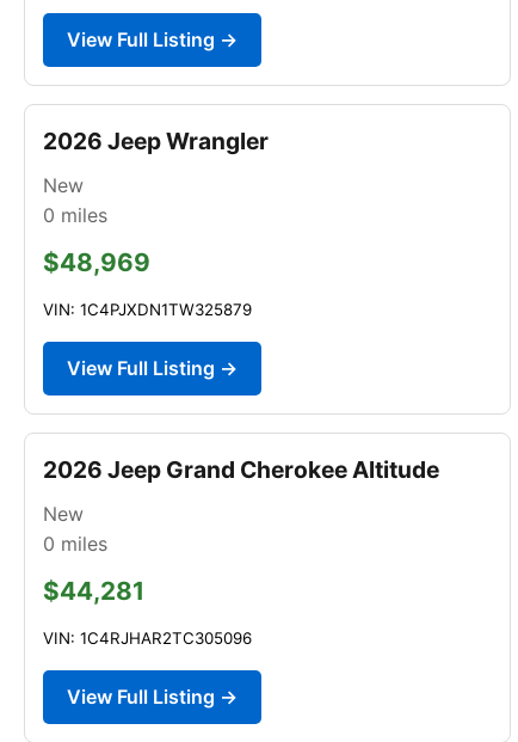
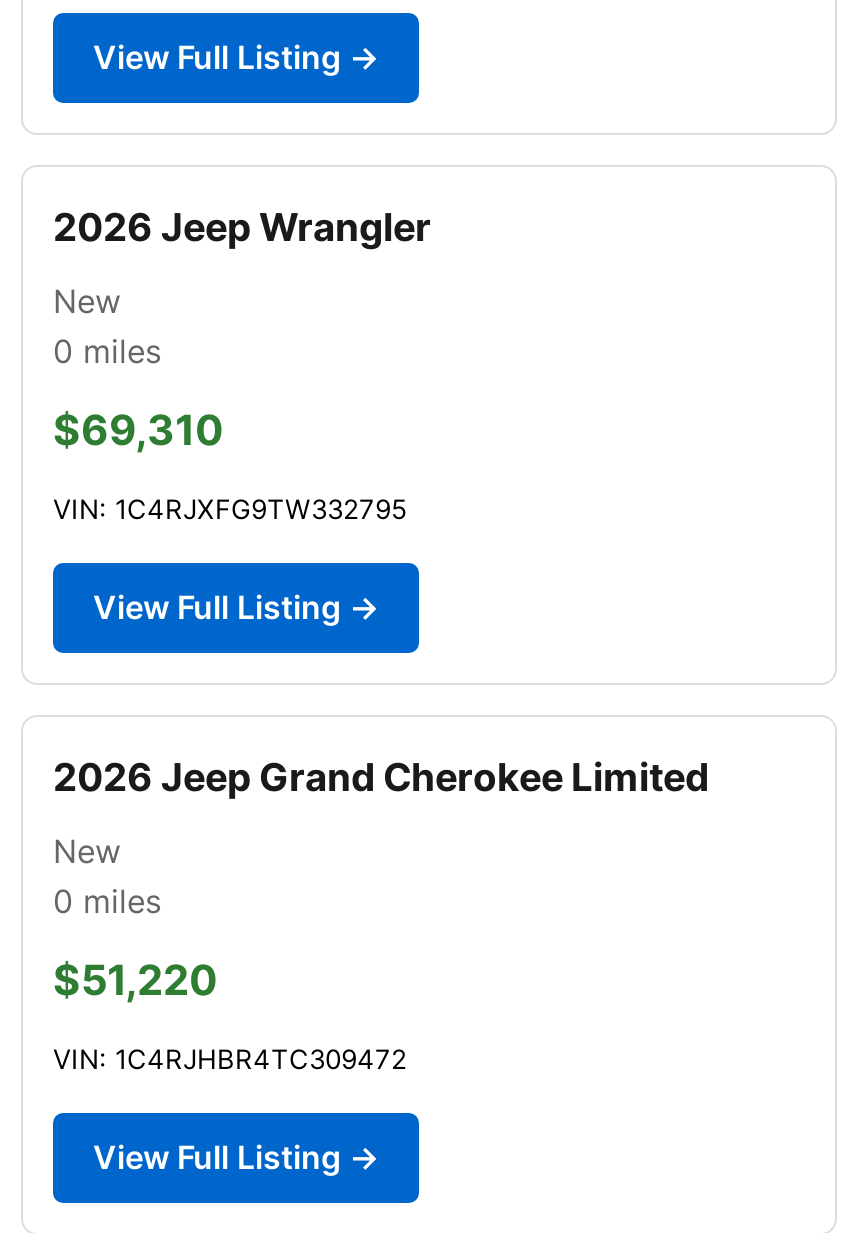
- $48,969
+ $69,310

- VIN: 1C4PJXDN1TW325879
+ VIN: 1C4RJXFG9TW332795

- 2026 Jeep Grand Cherokee Altitude
+ 2026 Jeep Grand Cherokee Limited

- $44,281
+ $51,220

- VIN: 1C4RJHAR2TC305096
+ VIN: 1C4RJHBR4TC309472
